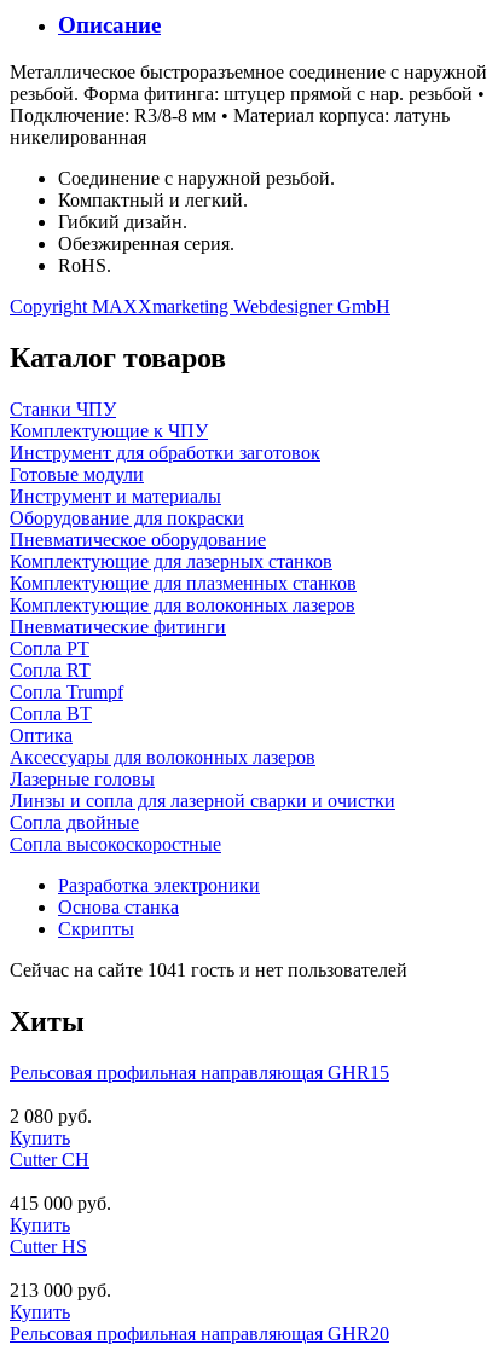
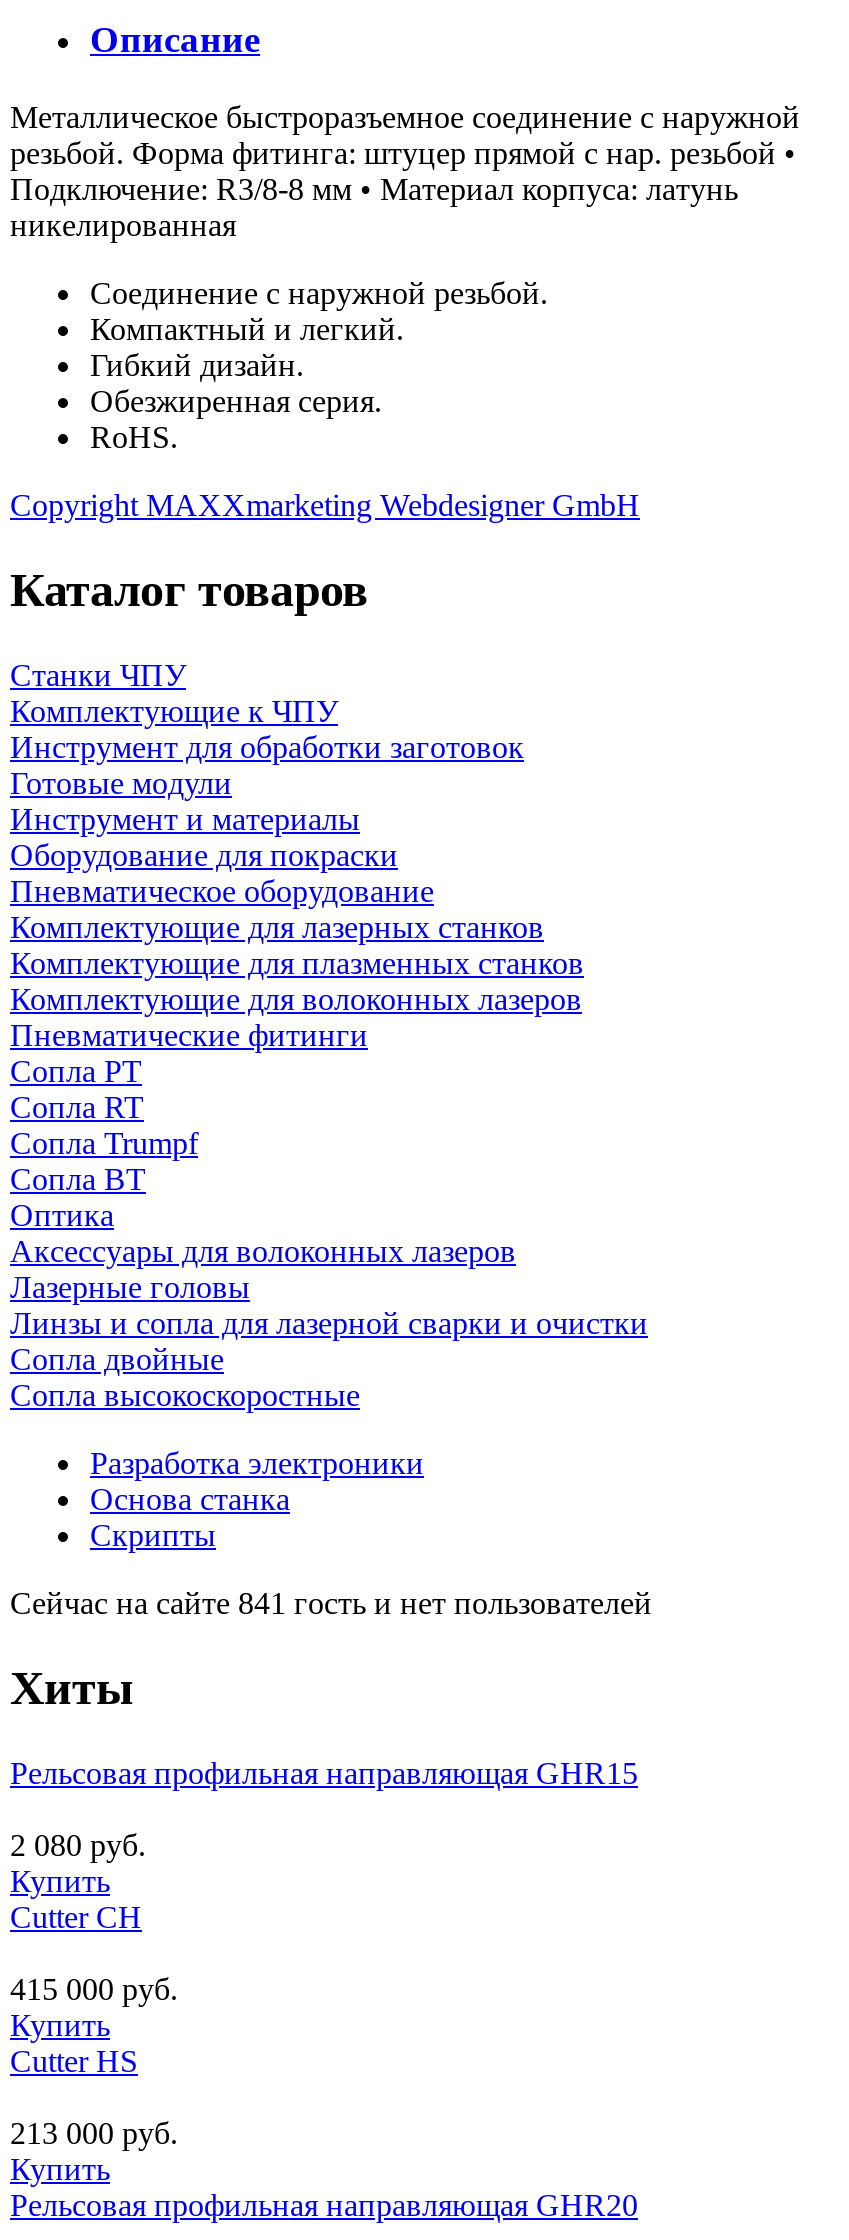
- Сейчас на сайте 1041 гость и нет пользователей
+ Сейчас на сайте 841 гость и нет пользователей
